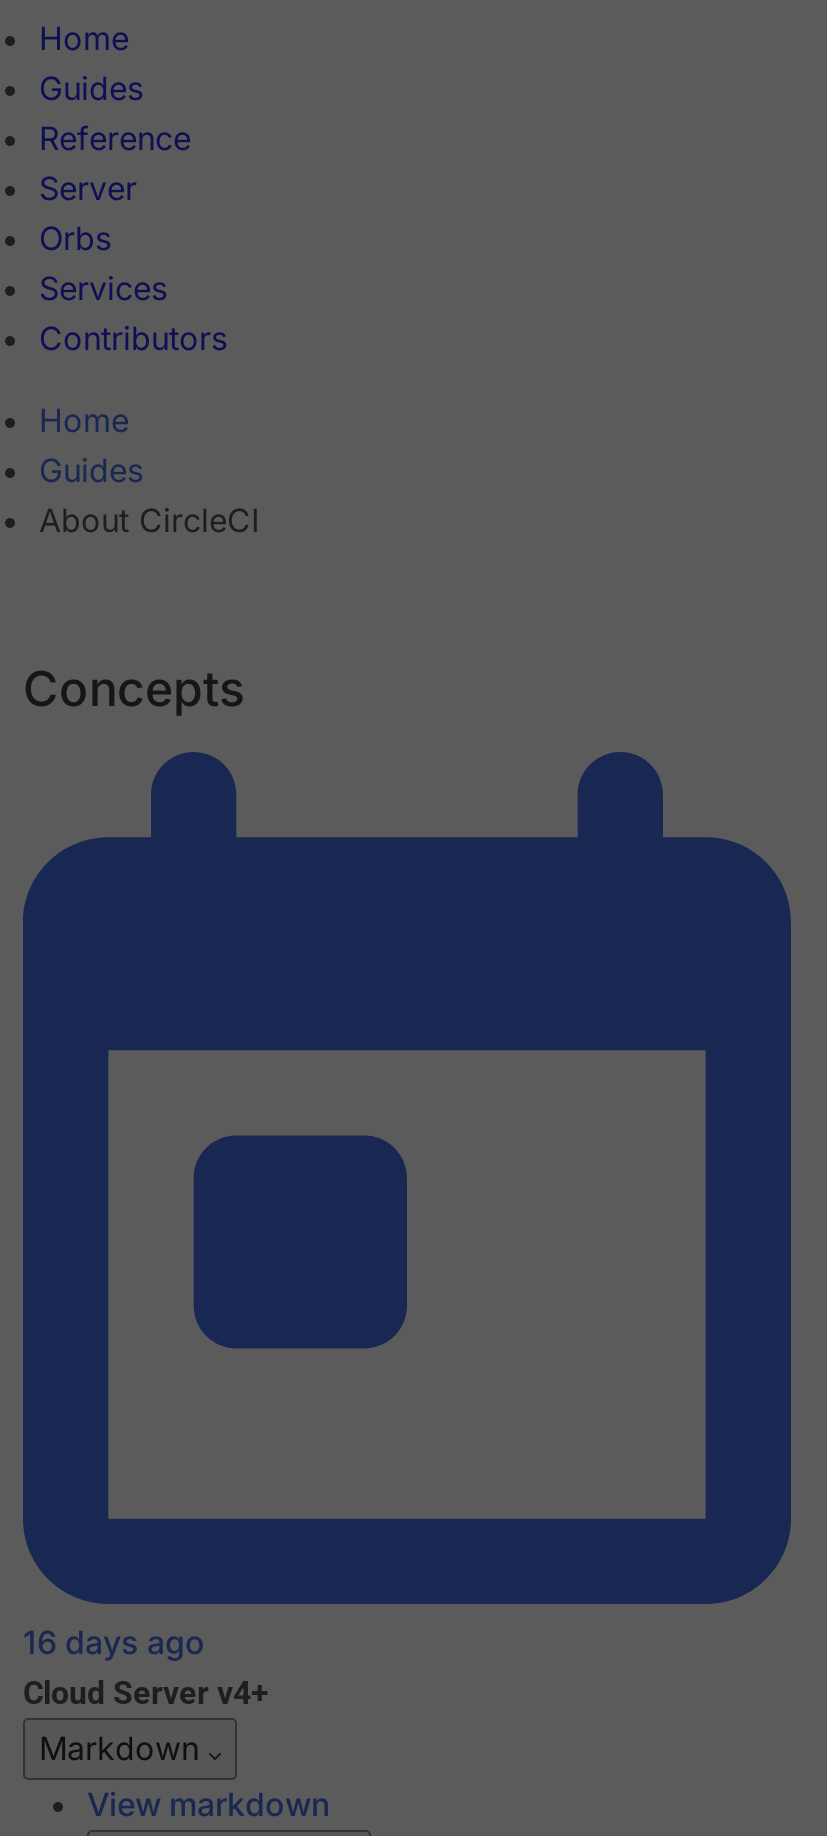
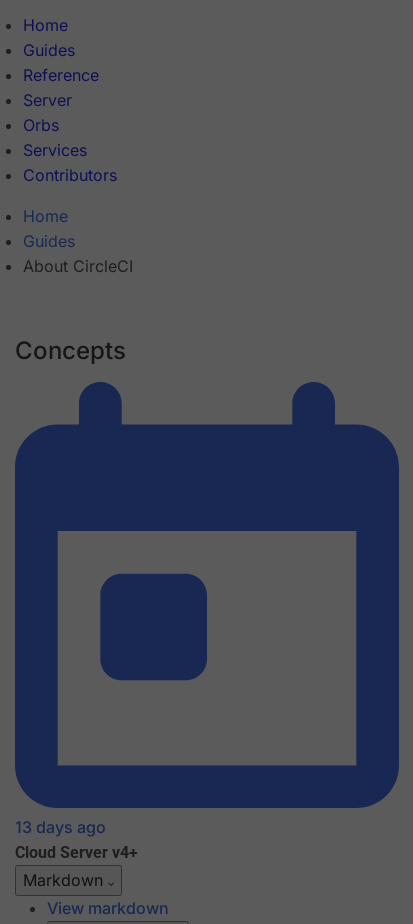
- 16 days ago
+ 13 days ago
